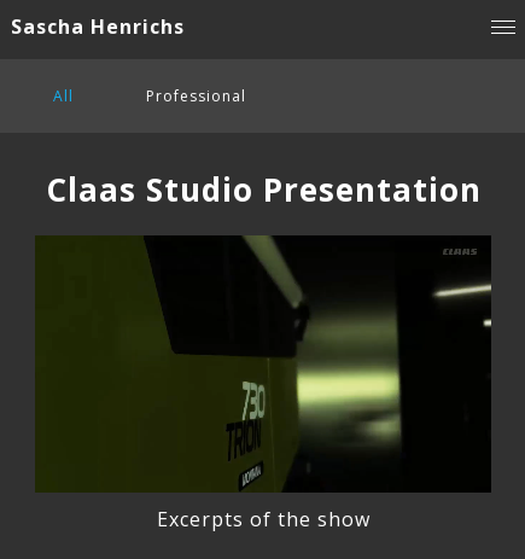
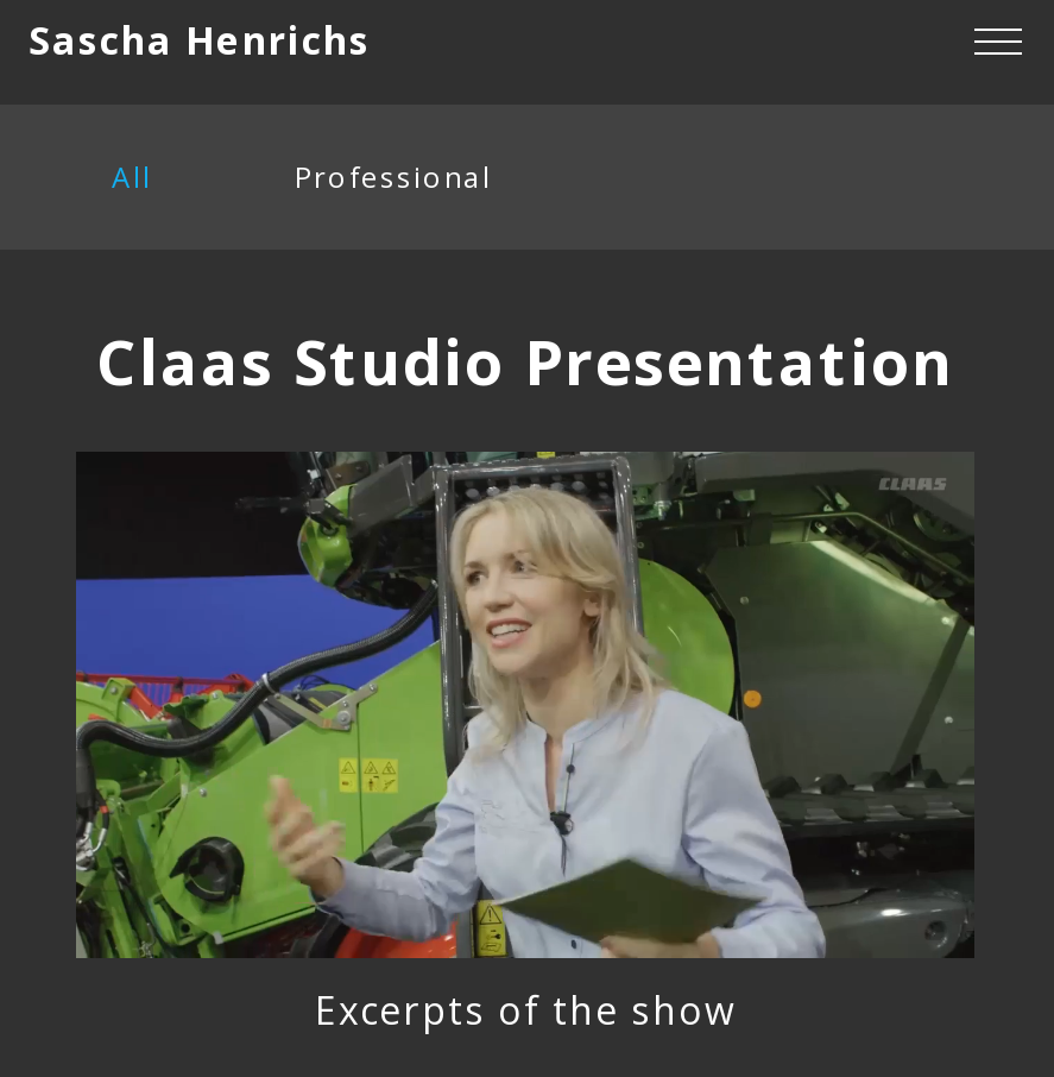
- [image]
+ [image]
